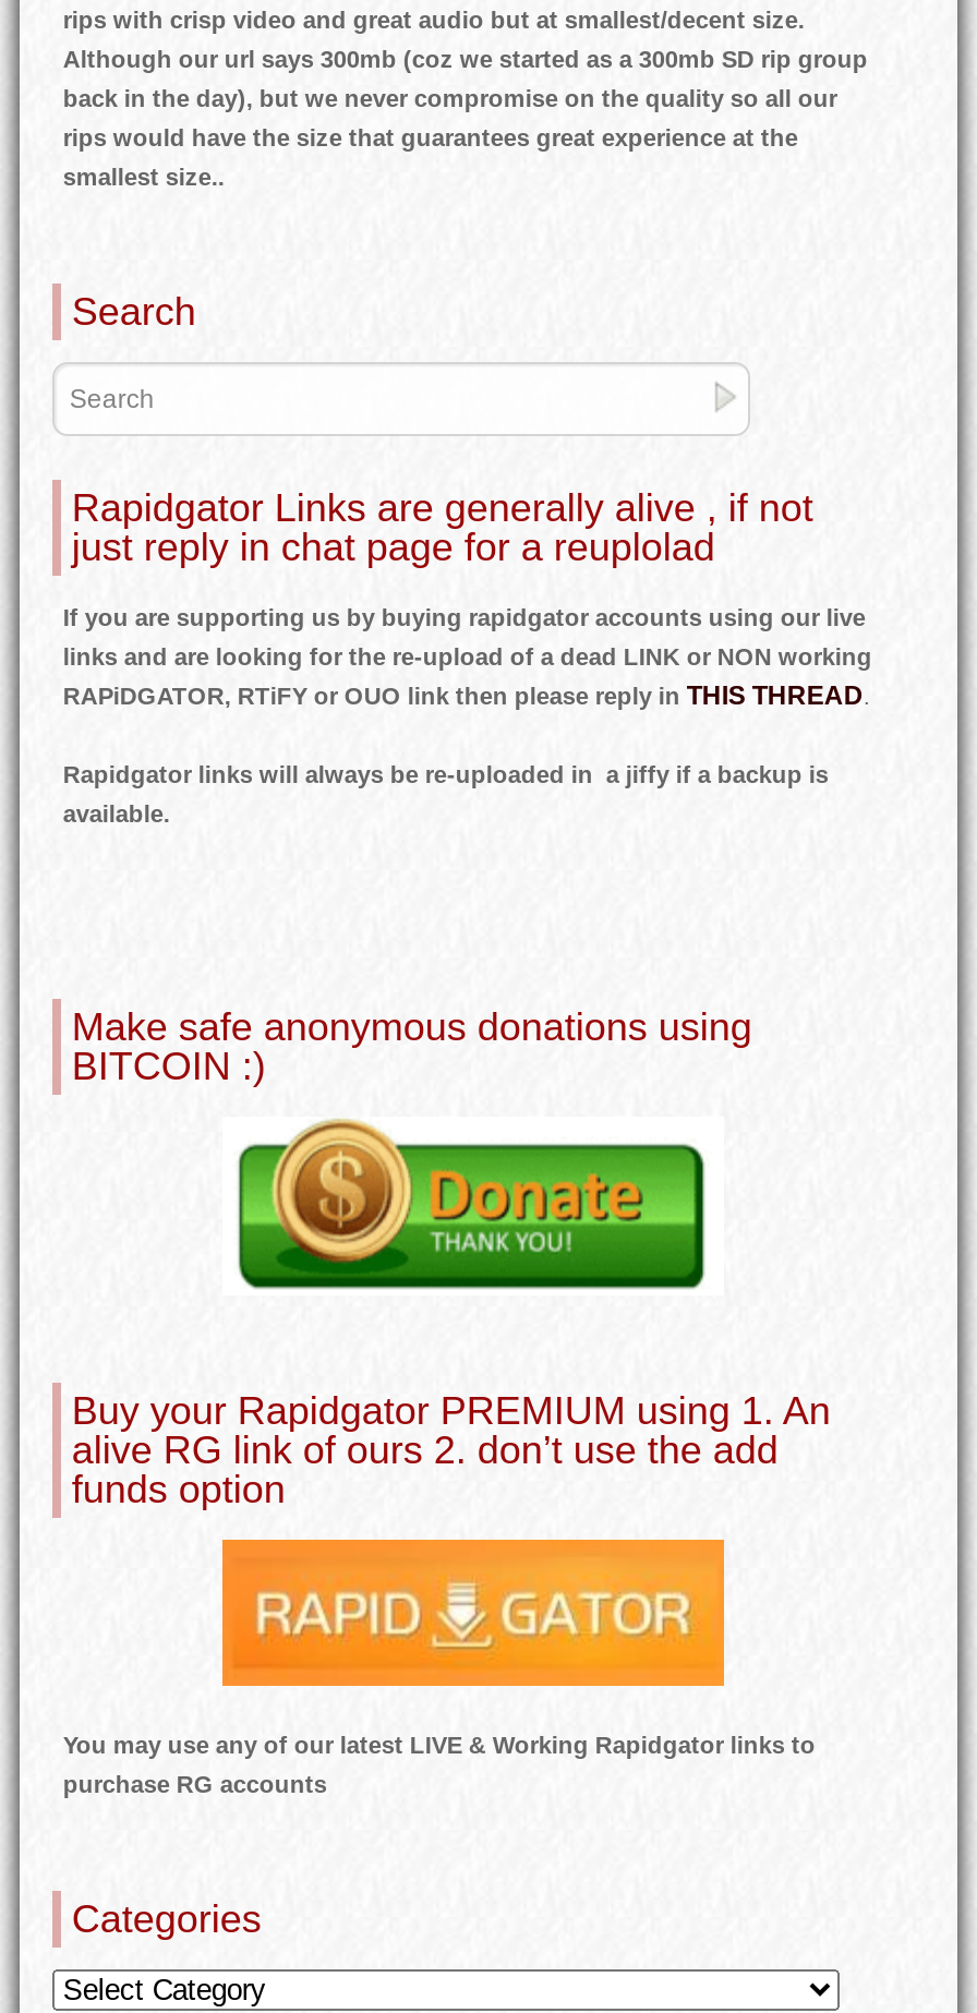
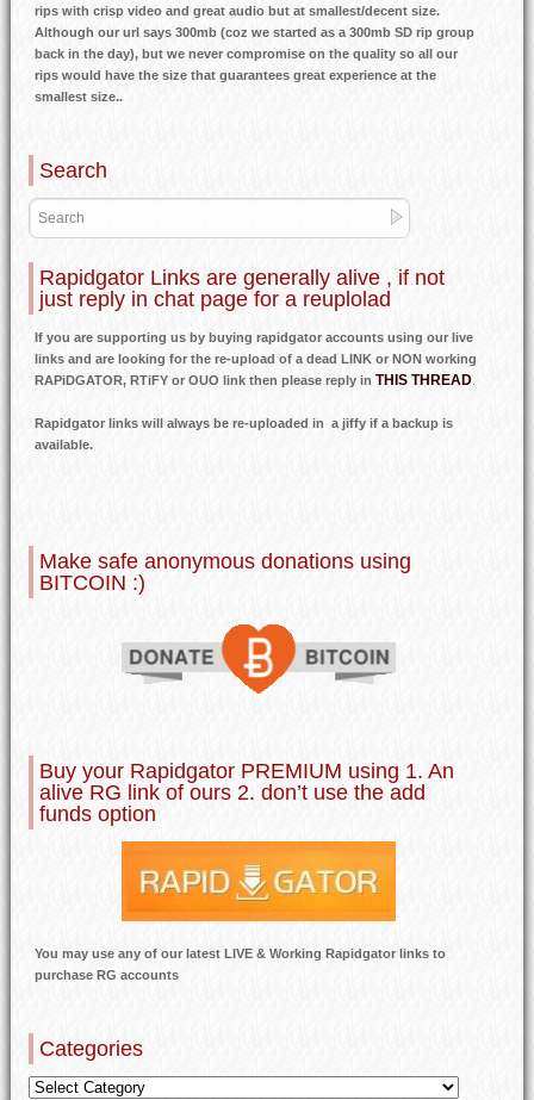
- [image]
+ [image]
